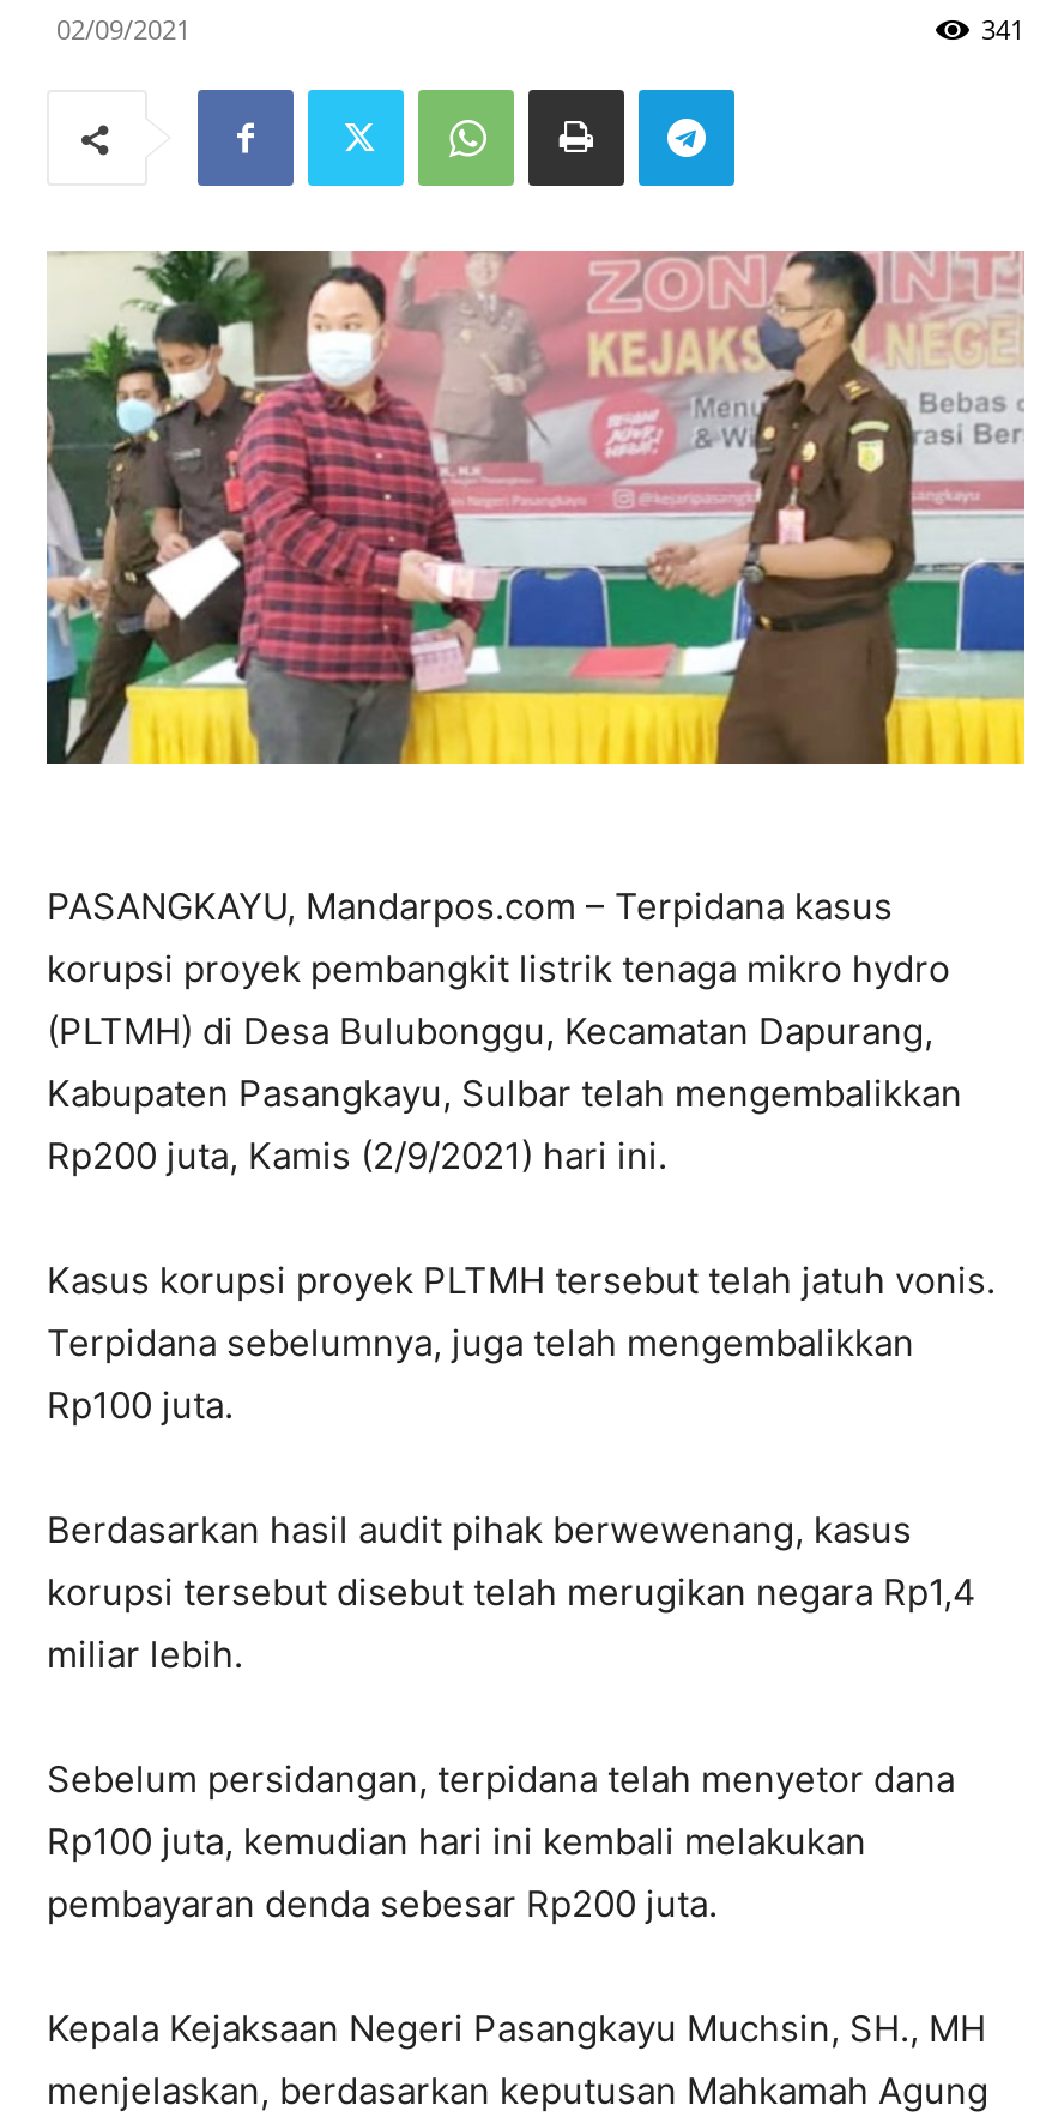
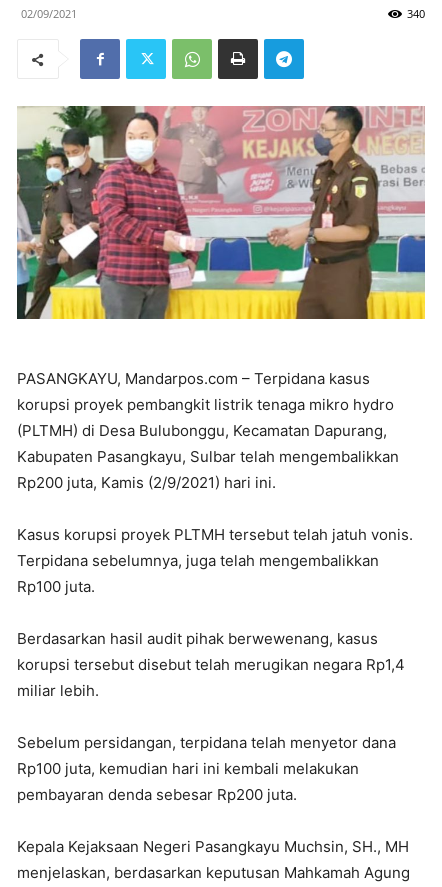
- 341
+ 340
